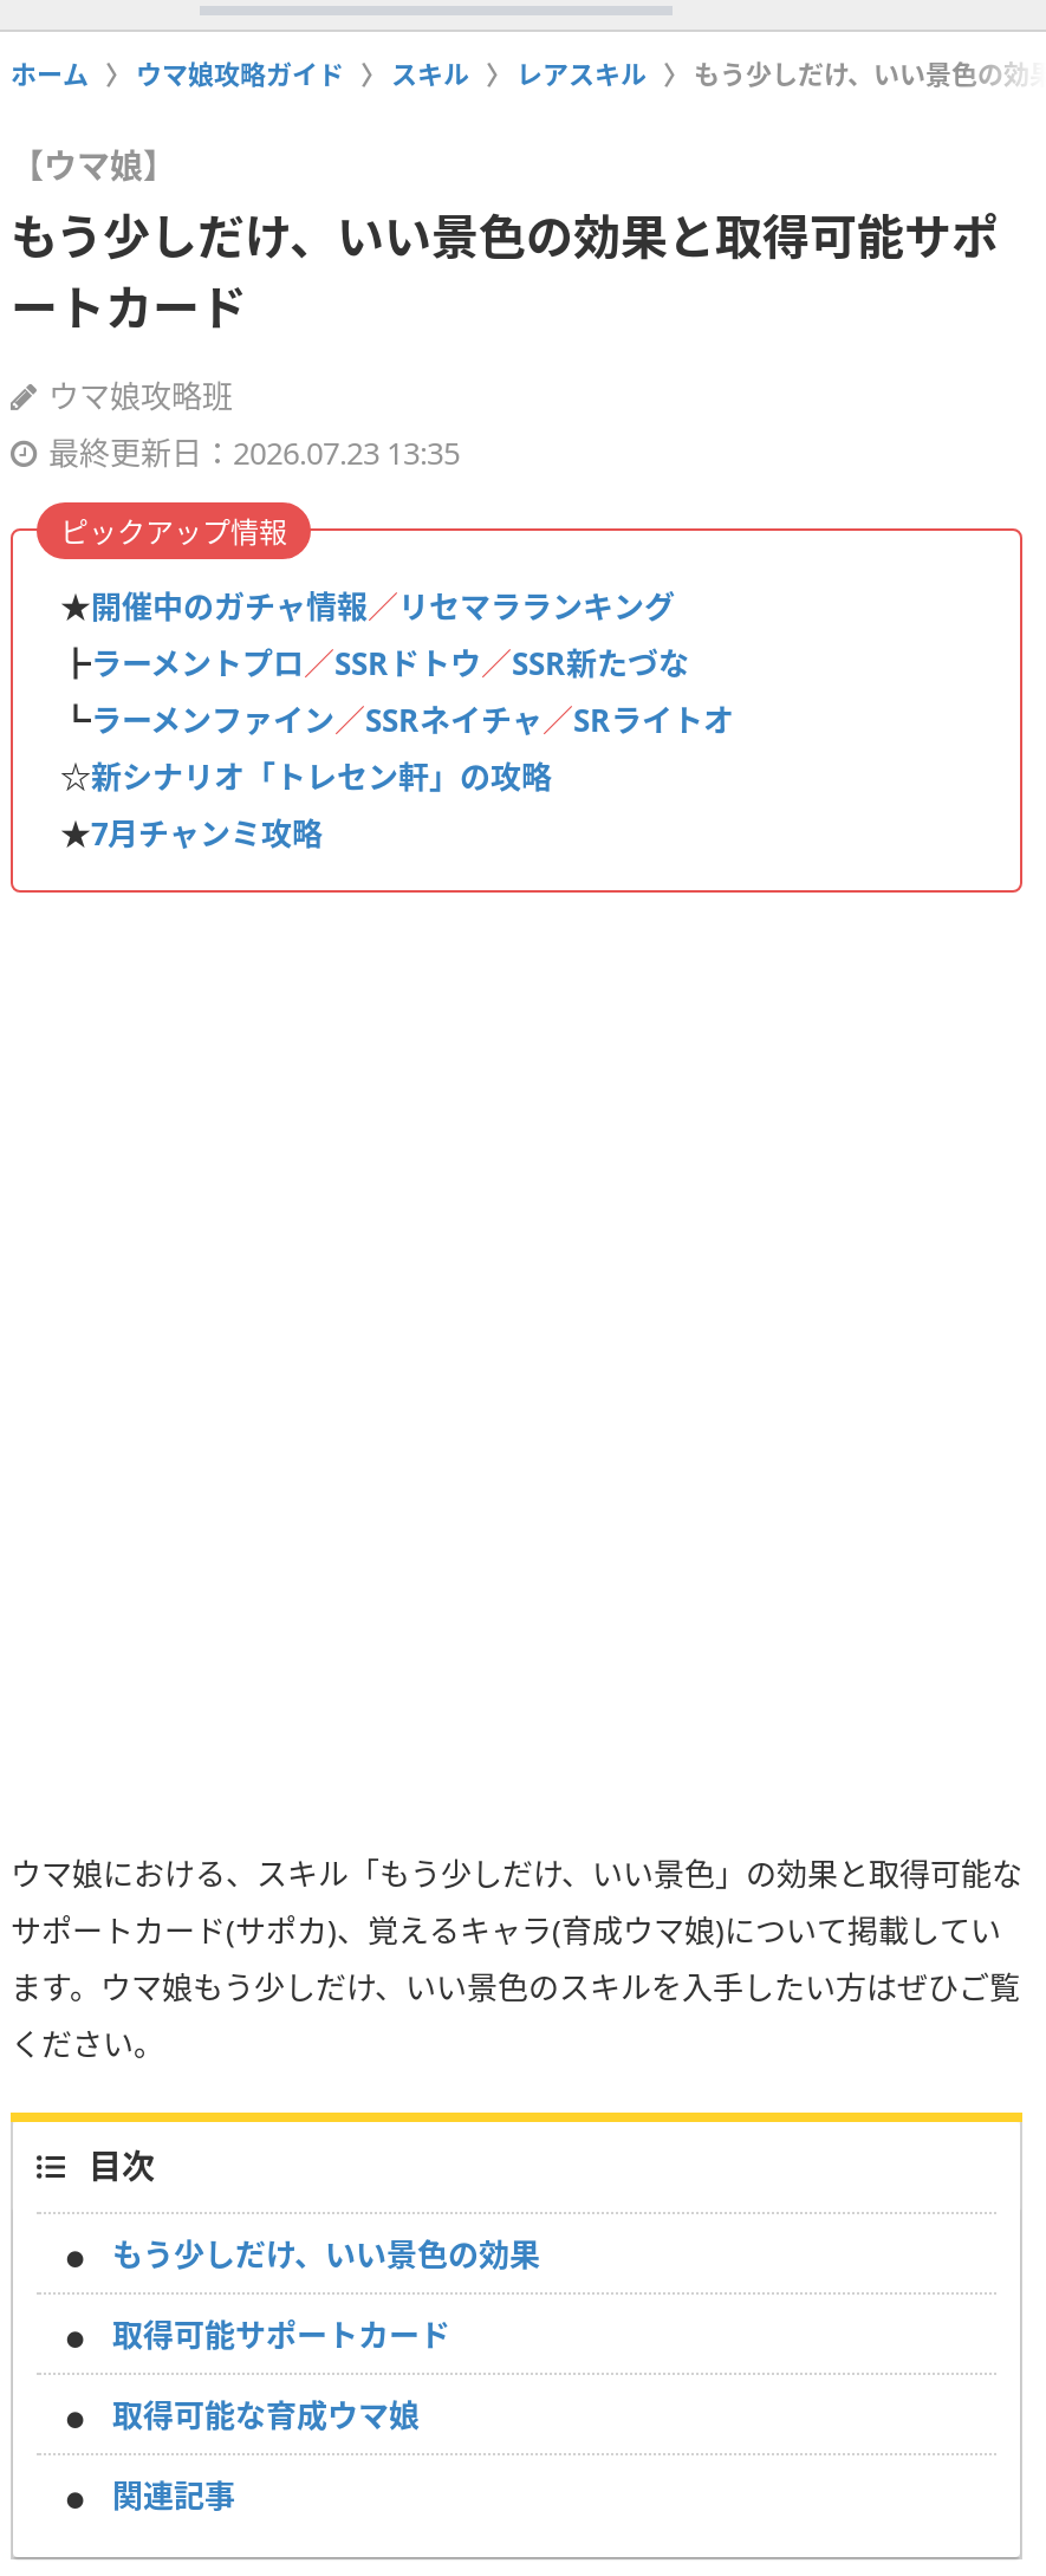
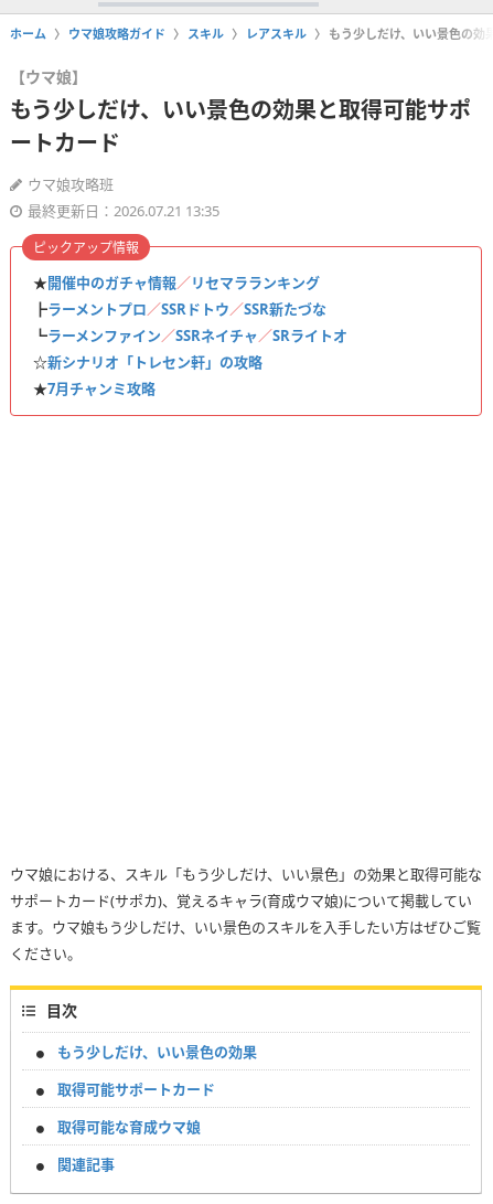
- 最終更新日：2026.07.23 13:35
+ 最終更新日：2026.07.21 13:35
